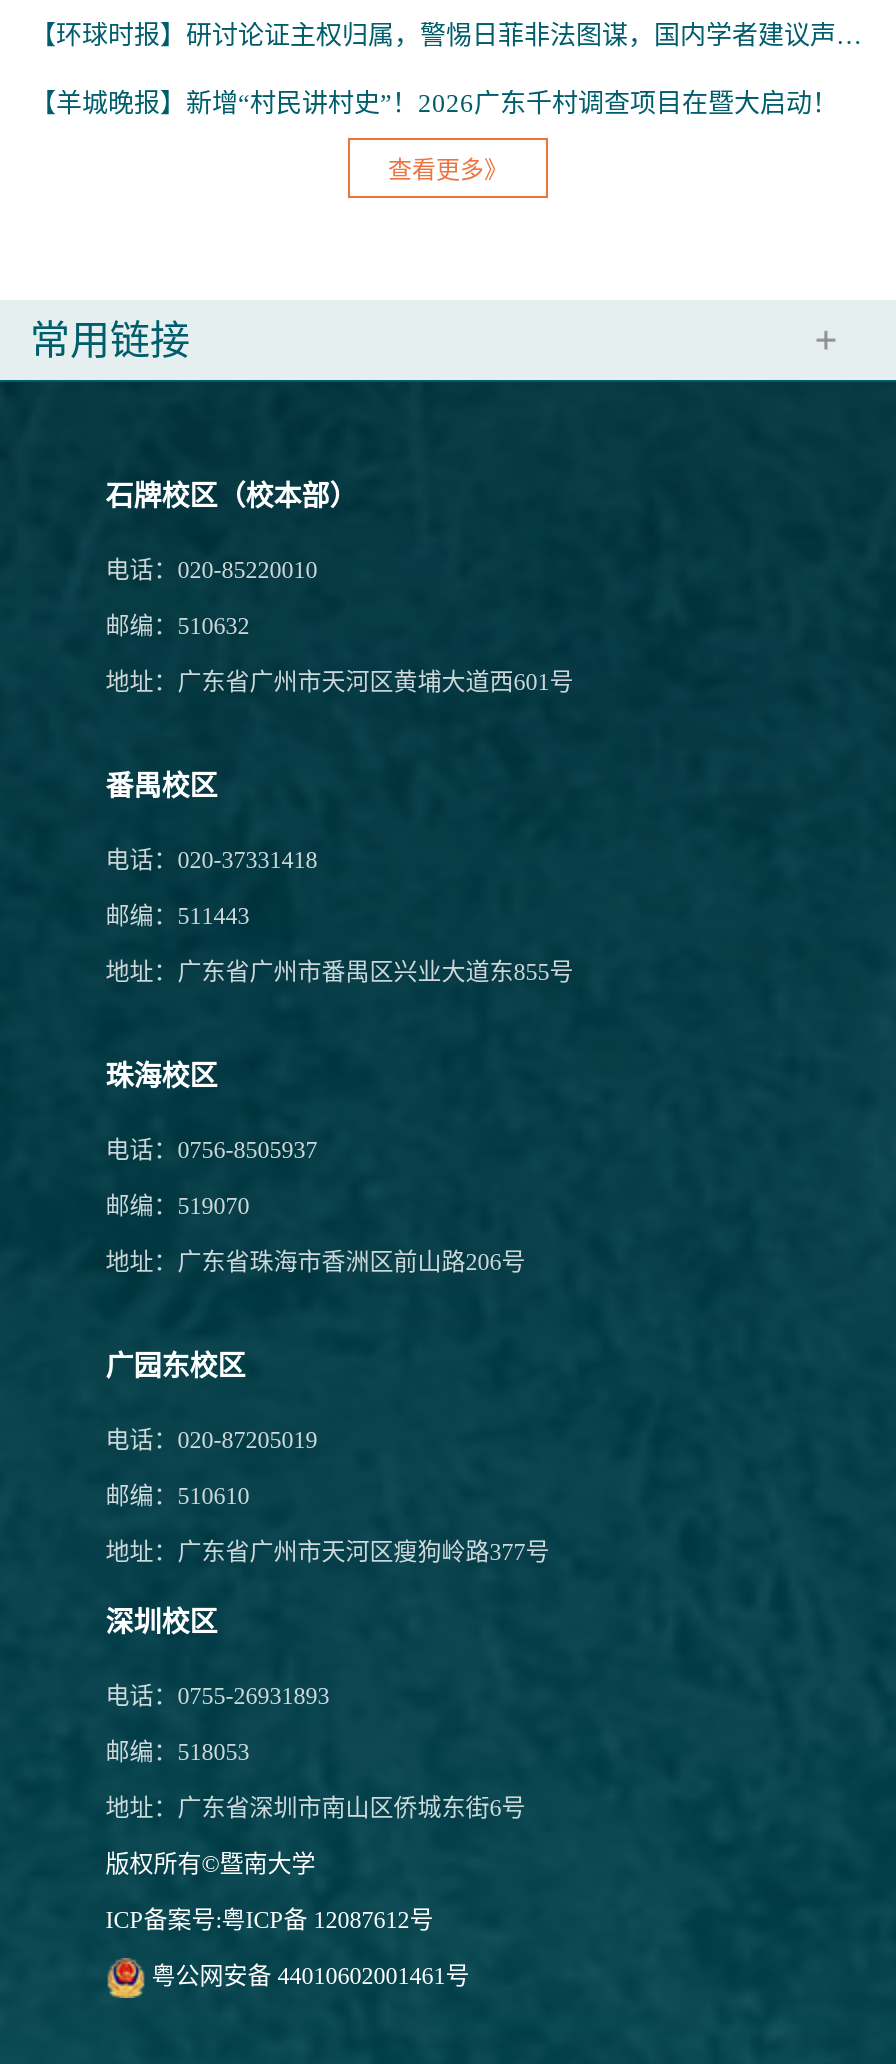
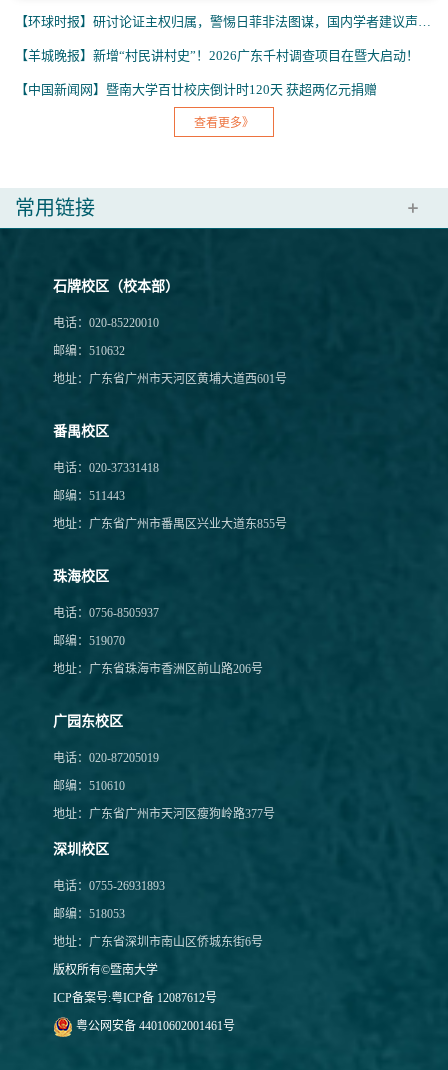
+ 【中国新闻网】暨南大学百廿校庆倒计时120天 获超两亿元捐赠
